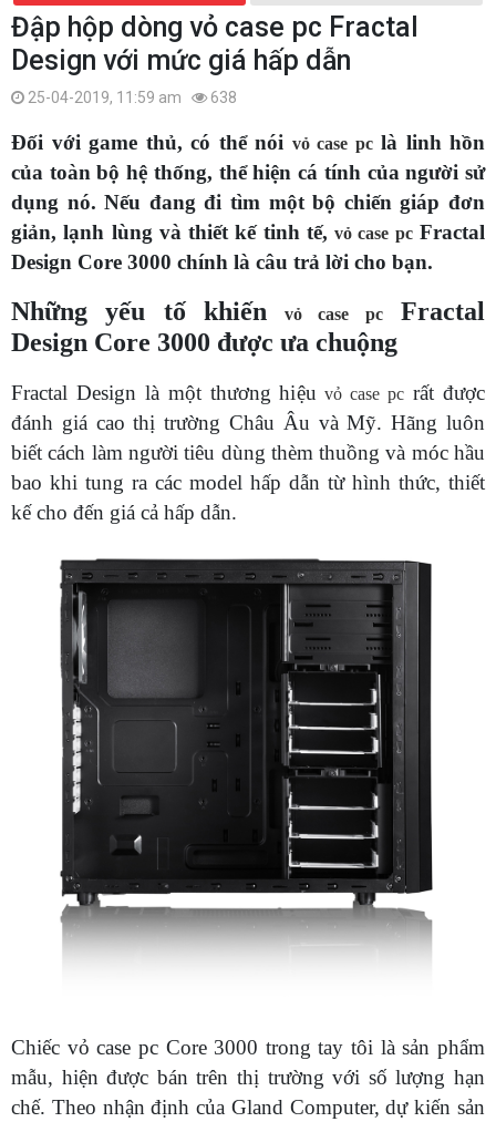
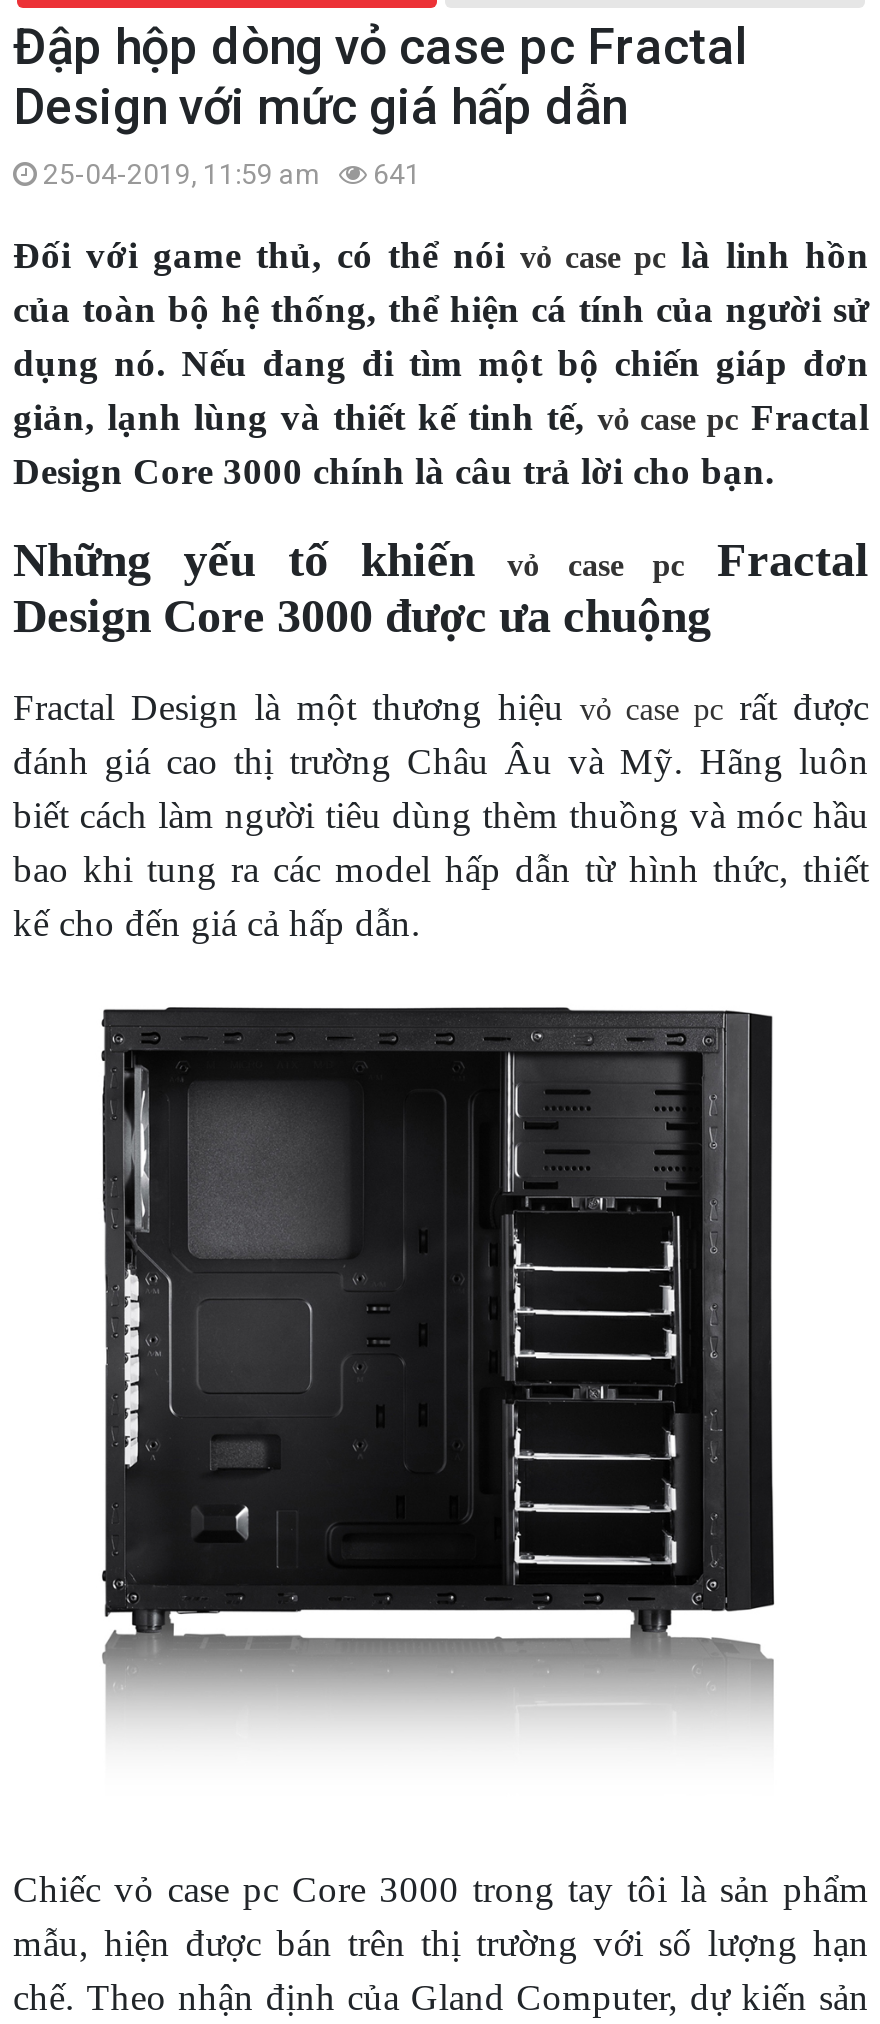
- 25-04-2019, 11:59 am 638
+ 25-04-2019, 11:59 am 641
